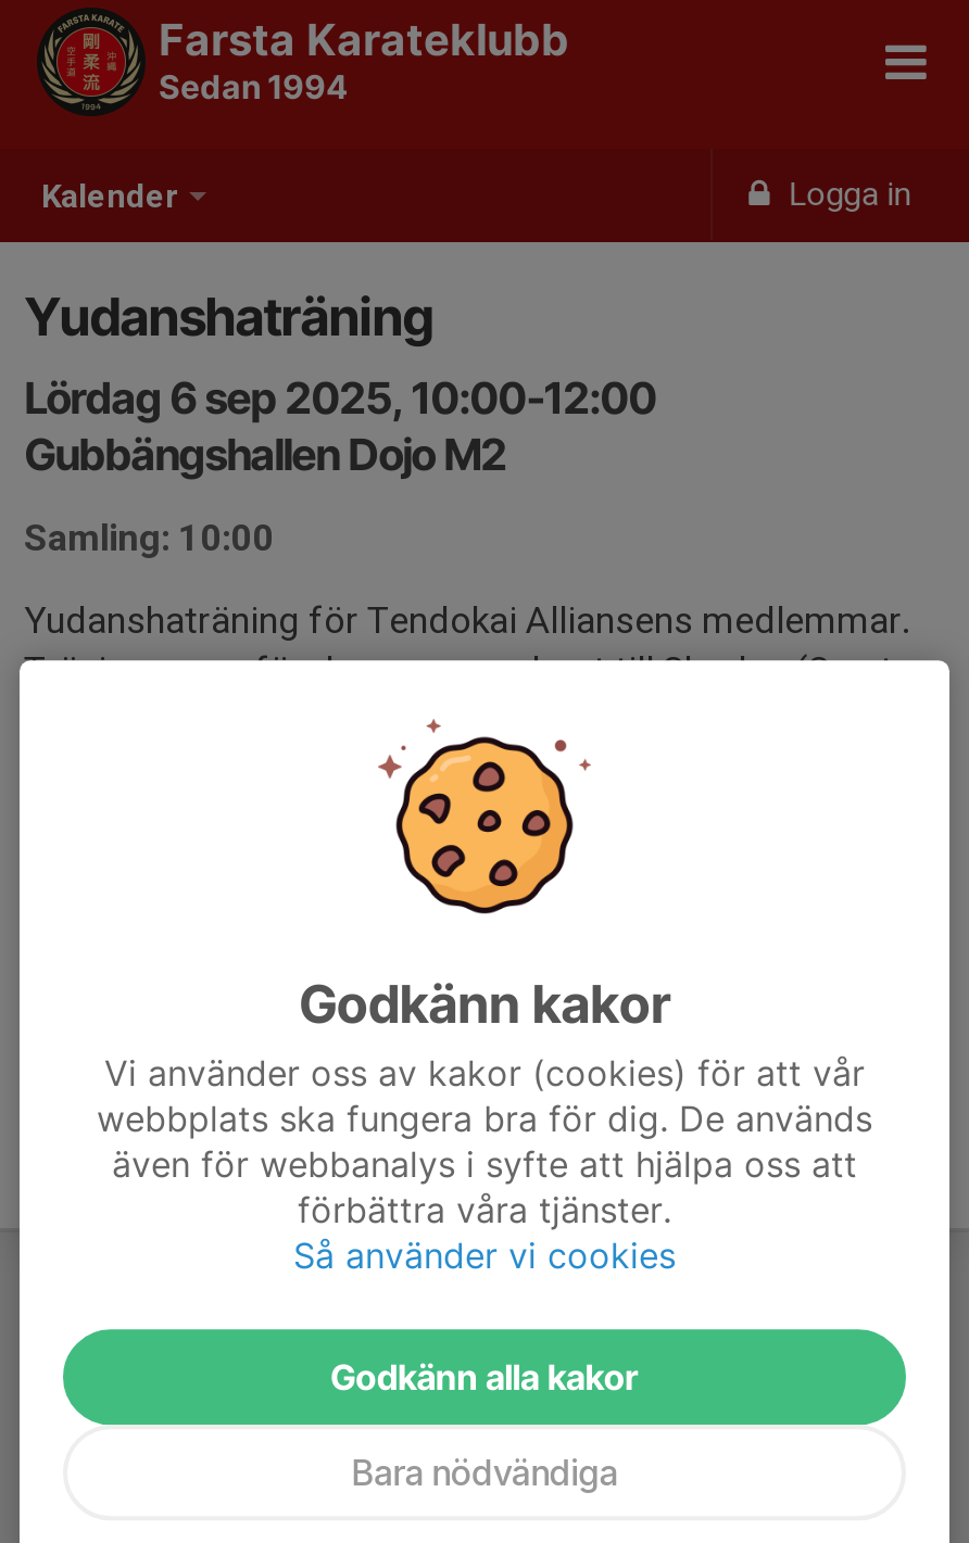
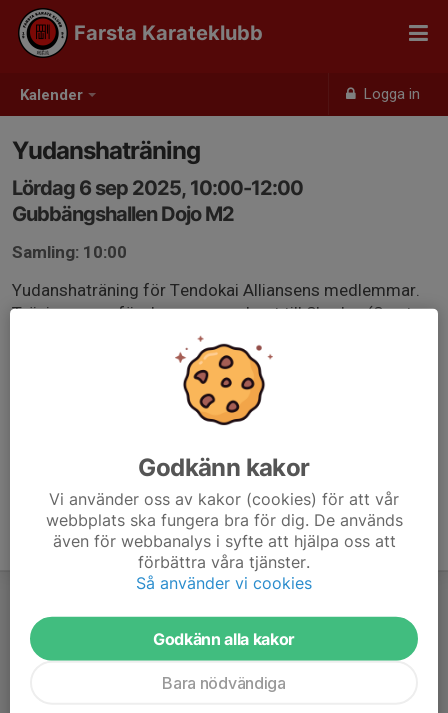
- [image]
+ [image]

- Sedan 1994
